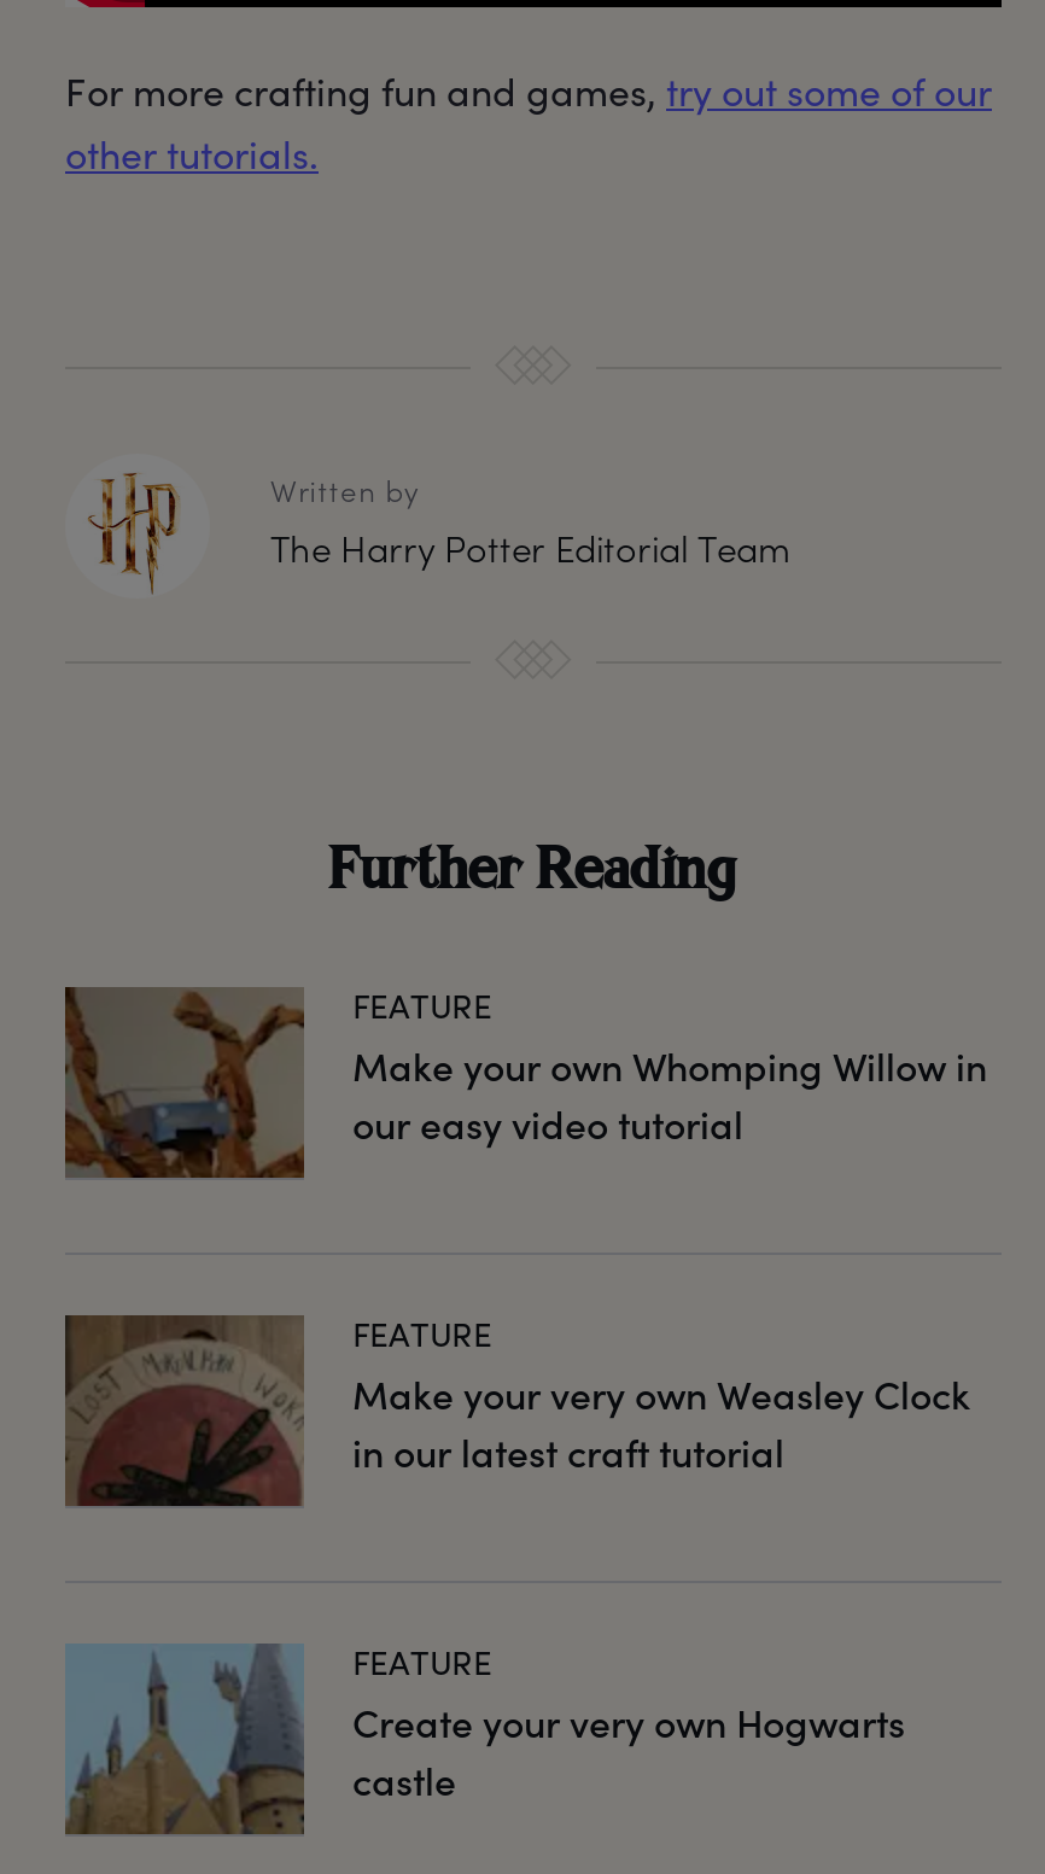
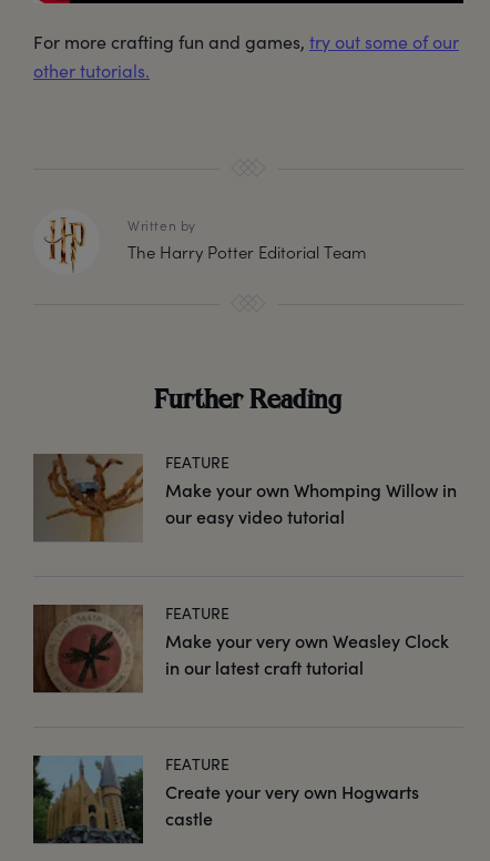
- [image]
+ [image]

- [image]
+ [image]

- [image]
+ [image]
